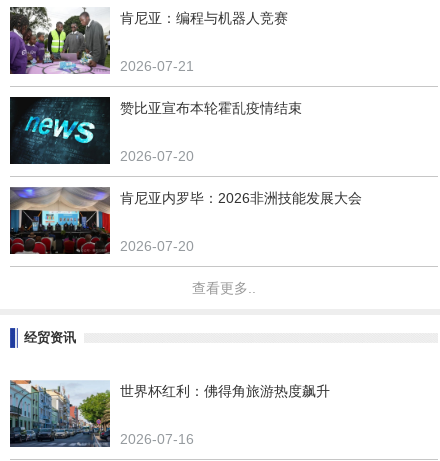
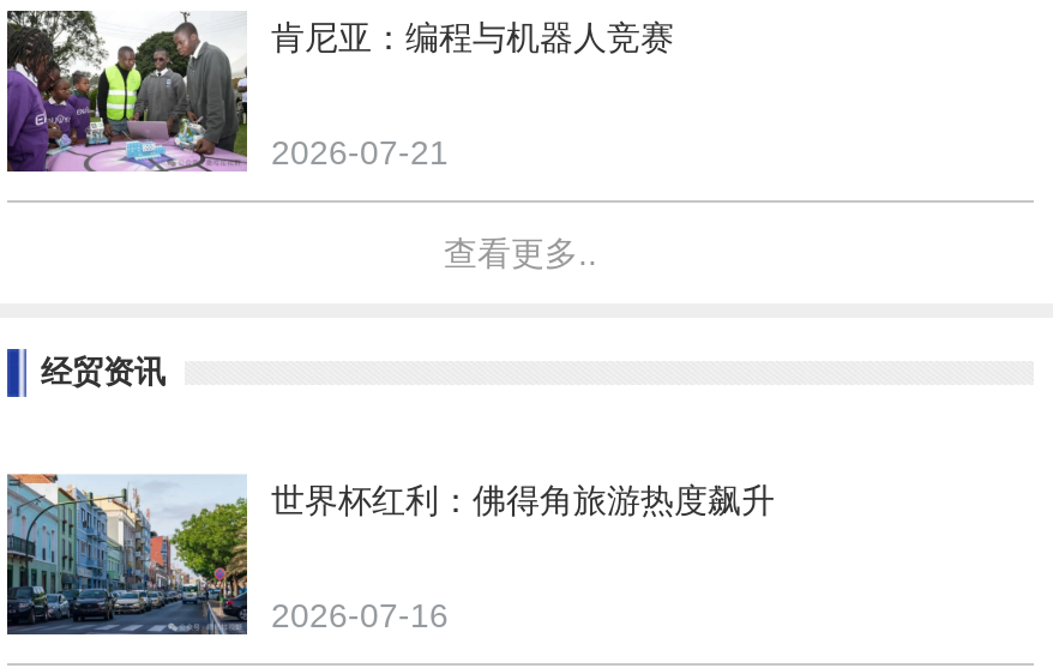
- [image]
- 赞比亚宣布本轮霍乱疫情结束
- 2026-07-20
- 肯尼亚内罗毕：2026非洲技能发展大会
- 2026-07-20

- [image]
